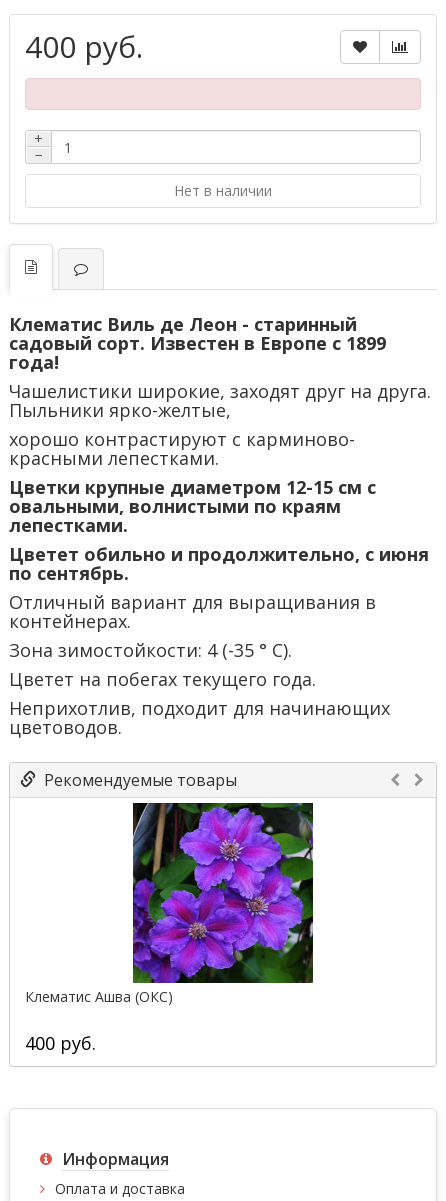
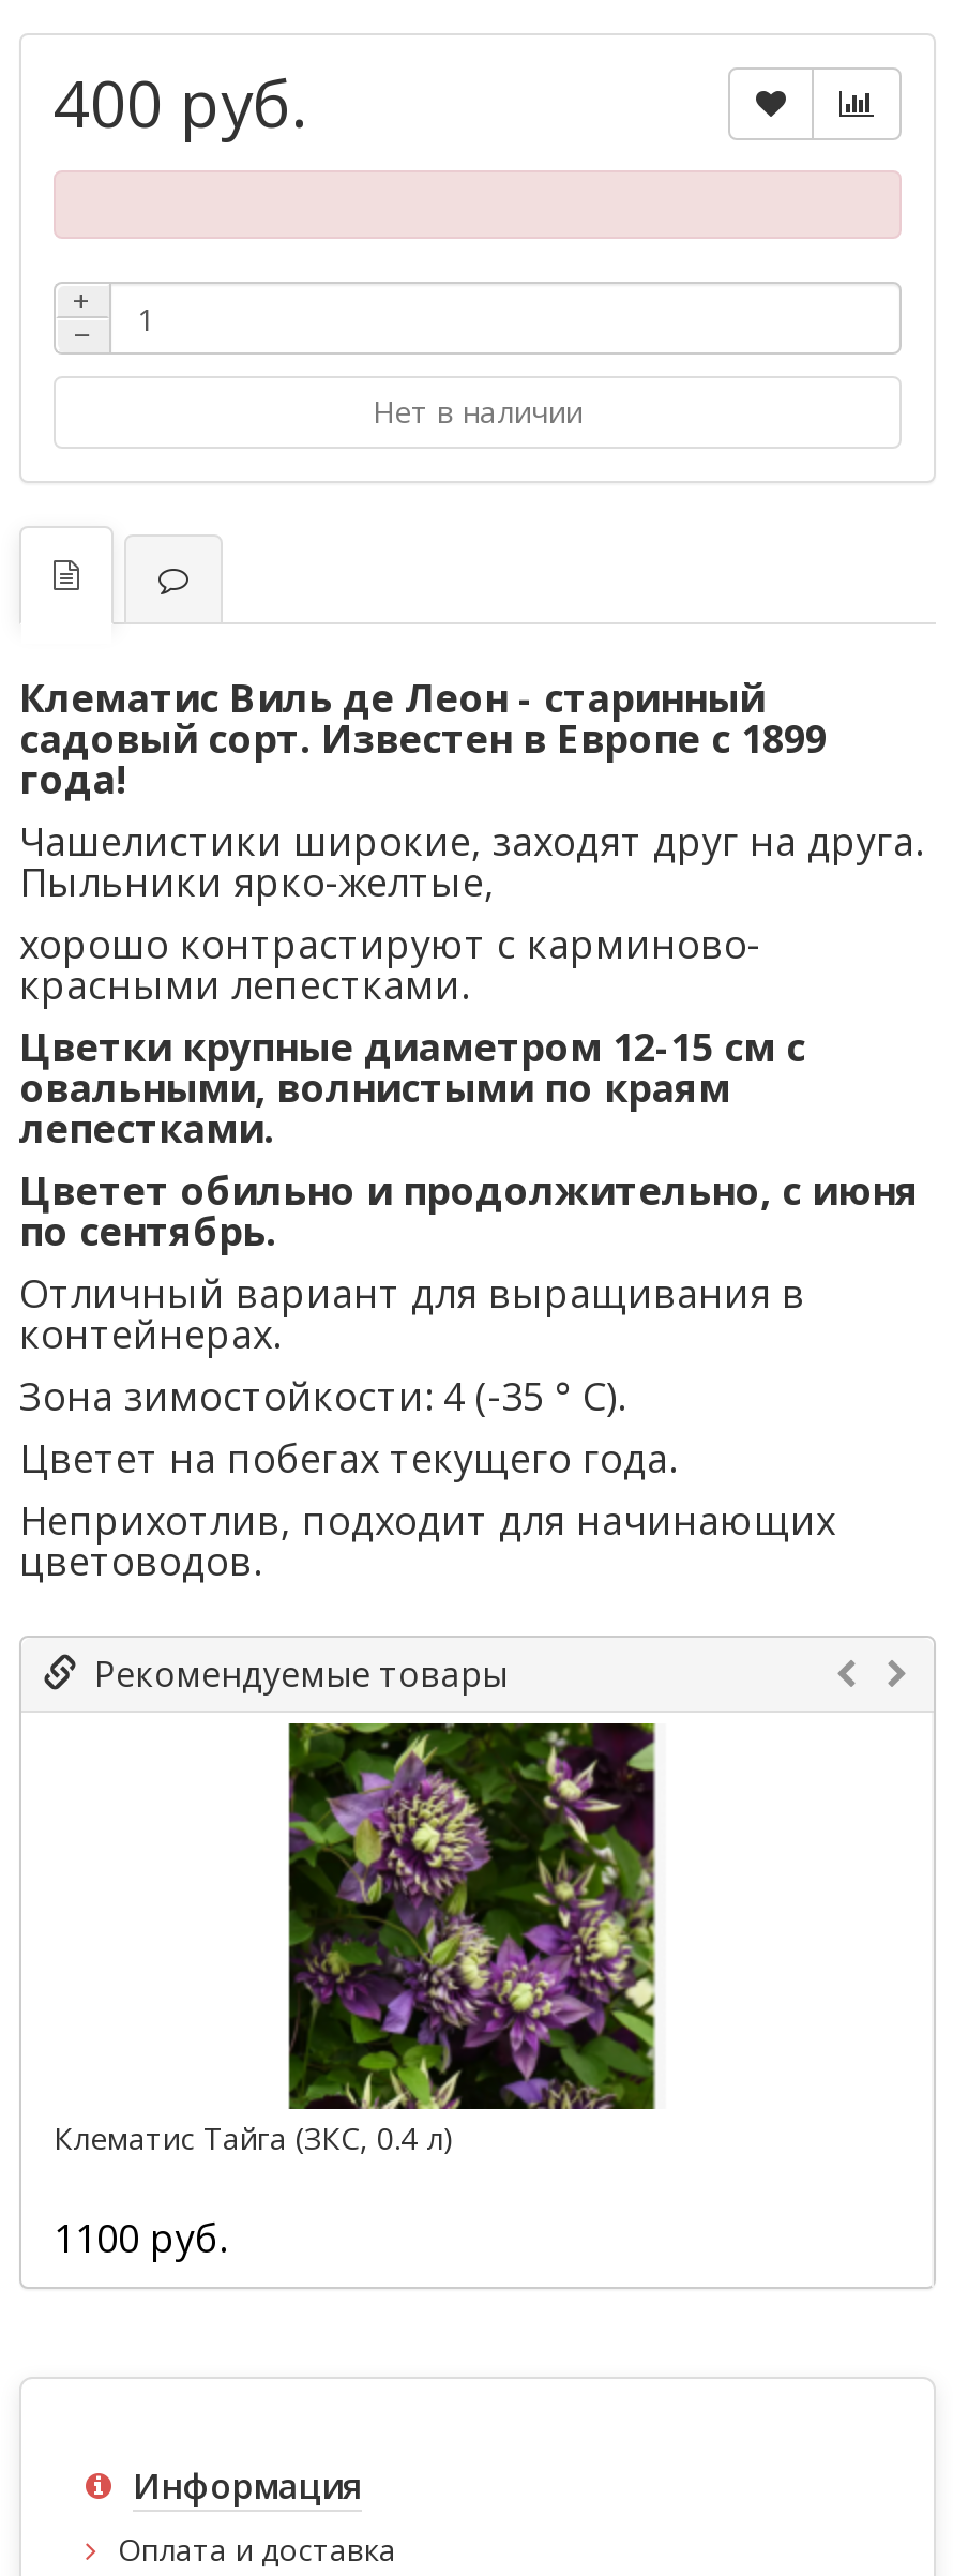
- [image]
- Клематис Ашва (ОКС)
+ [image]
+ Клематис Тайга (ЗКС, 0.4 л)

- 400 руб.
+ 1100 руб.
